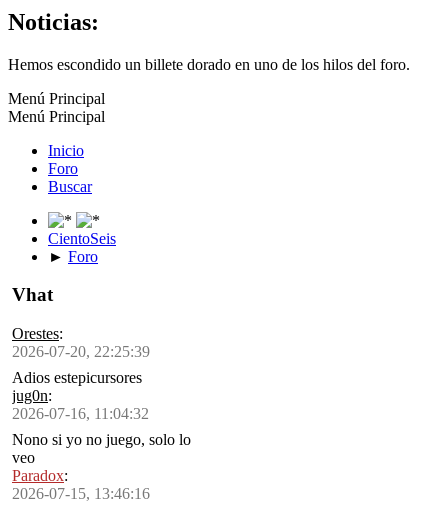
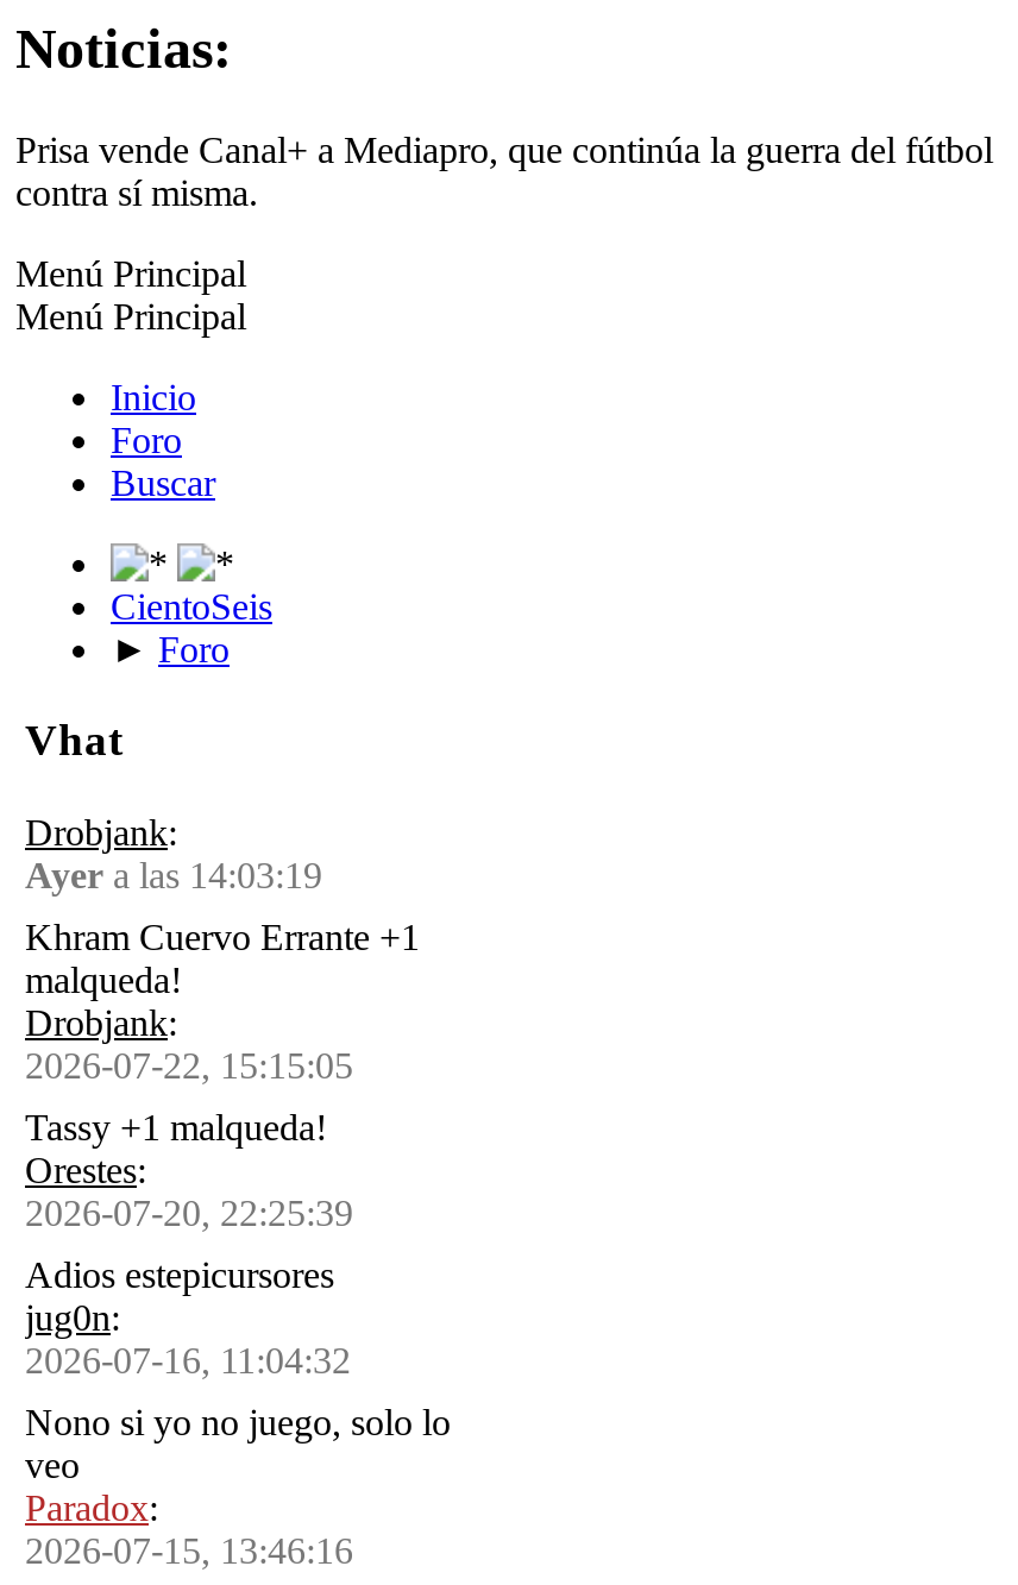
- Hemos escondido un billete dorado en uno de los hilos del foro.
+ Prisa vende Canal+ a Mediapro, que continúa la guerra del fútbol
+ contra sí misma.

+ Drobjank:
+ Ayera las 14:03:19
+ Khram Cuervo Errante +1
+ malqueda!
+ Drobjank:
+ 2026-07-22, 15:15:05
+ Tassy +1 malqueda!
